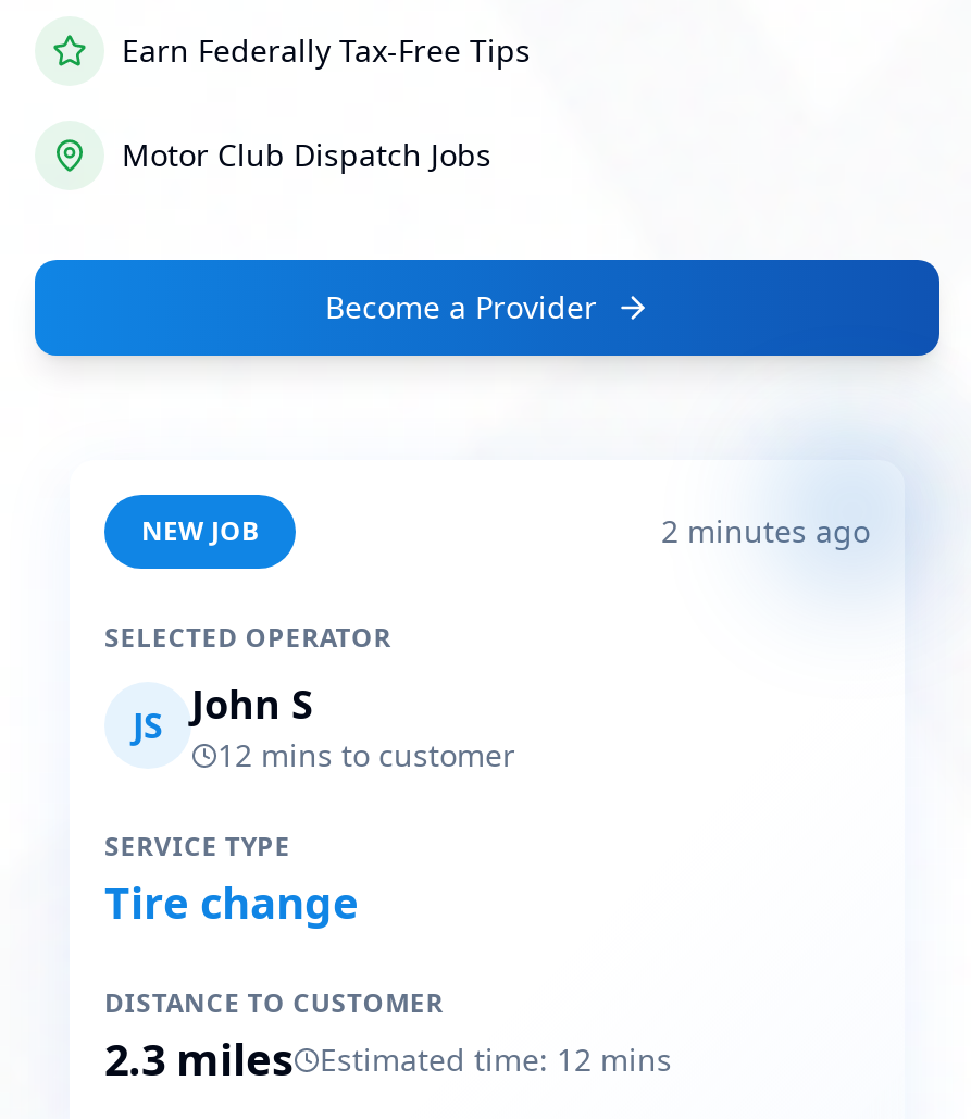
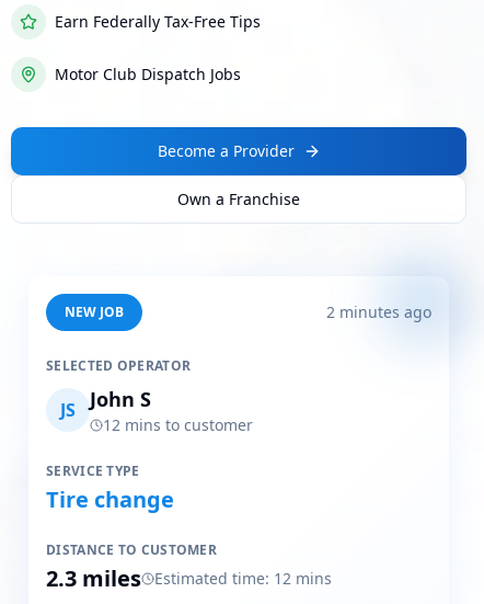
+ Own a Franchise
